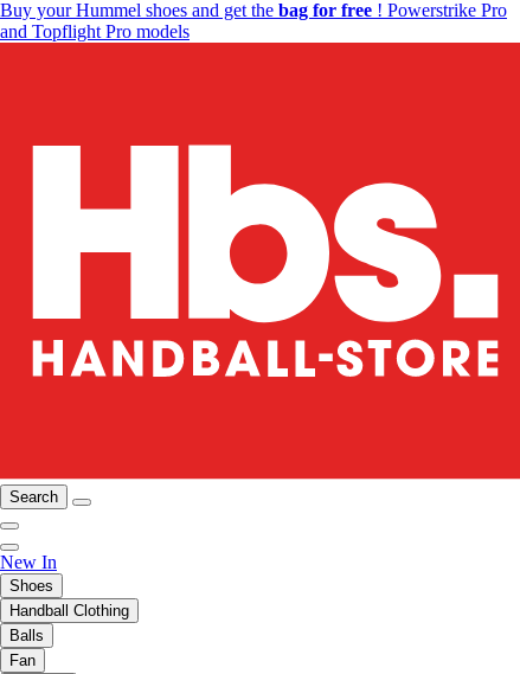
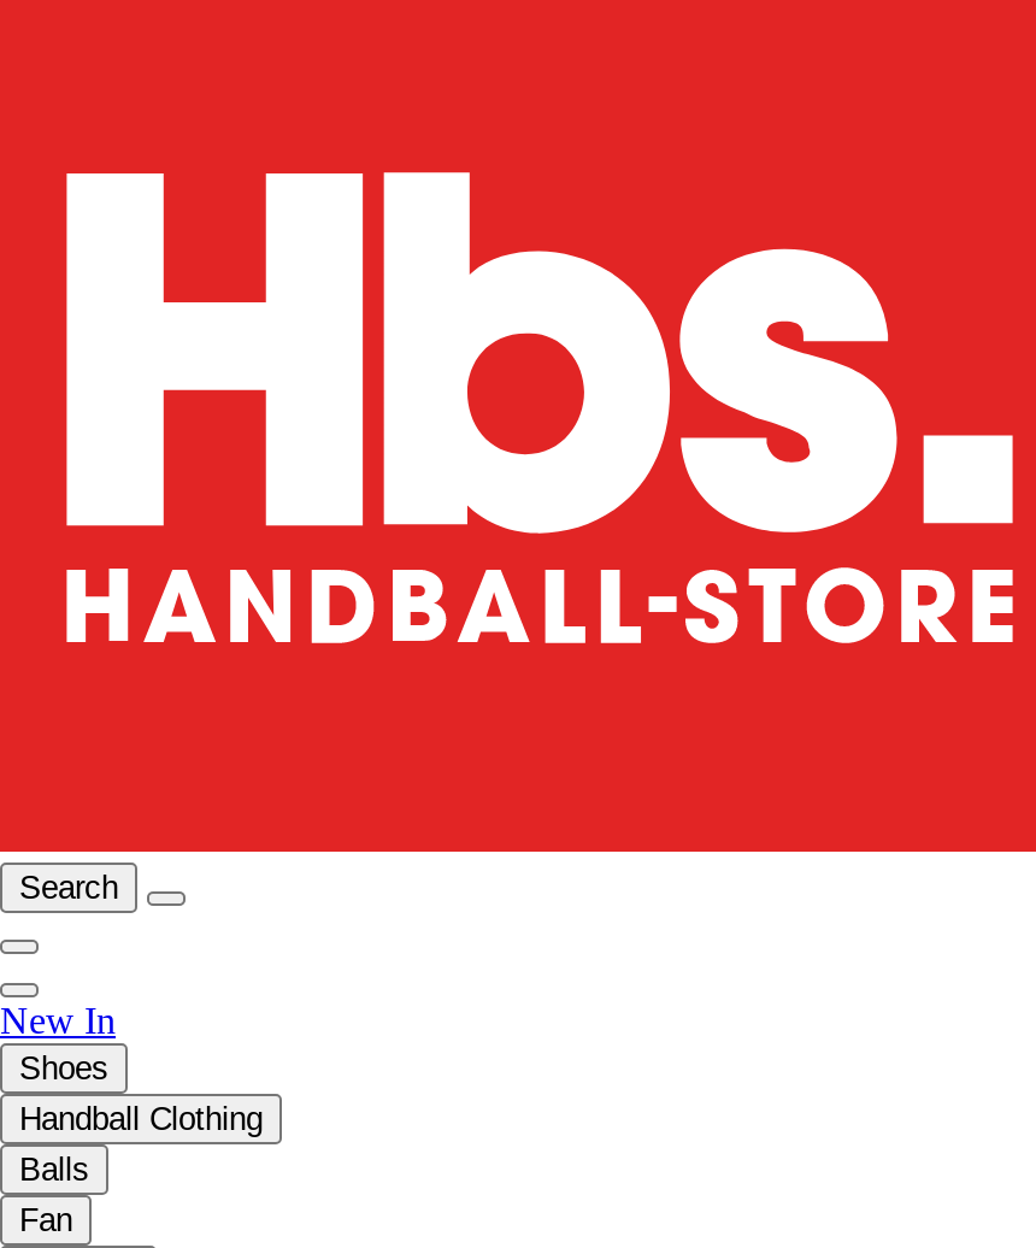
- Buy your Hummel shoes and get the bag for free! Powerstrike Pro
- and Topflight Pro models
